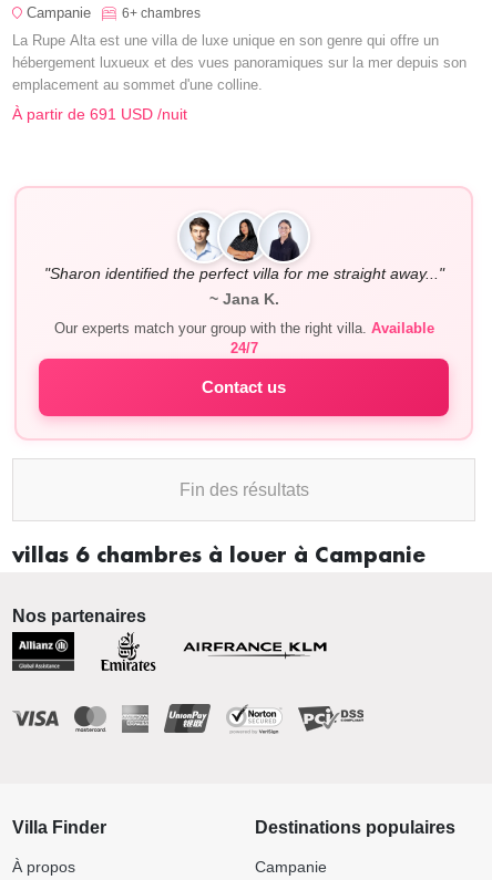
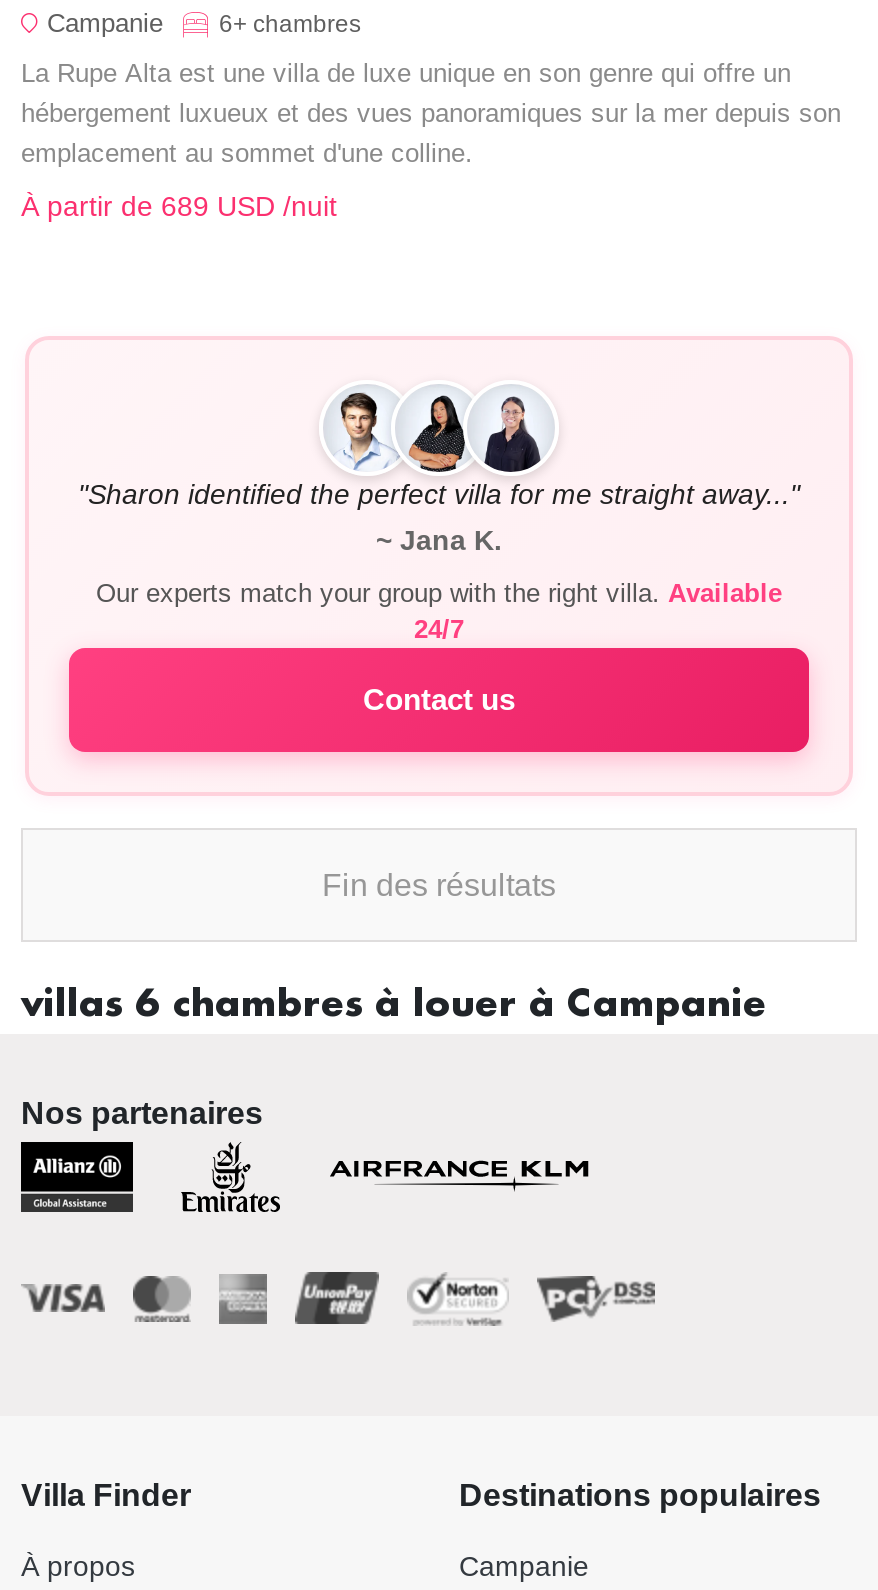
- À partir de 691 USD /nuit
+ À partir de 689 USD /nuit
